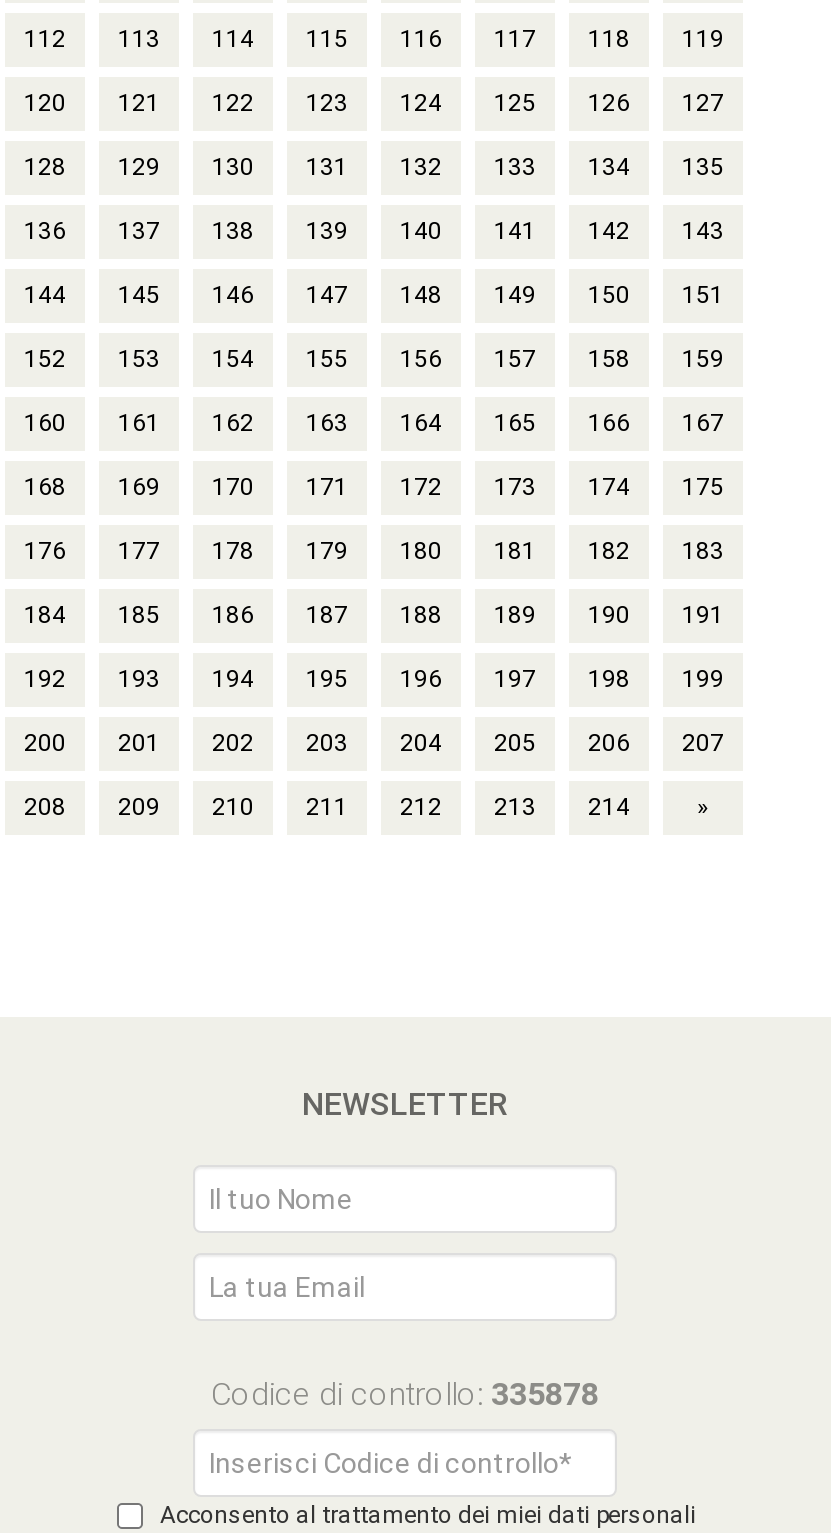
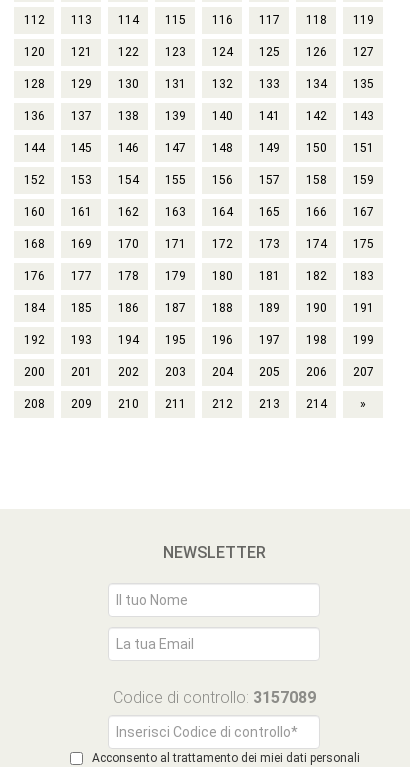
- Codice di controllo: 335878
+ Codice di controllo: 3157089
